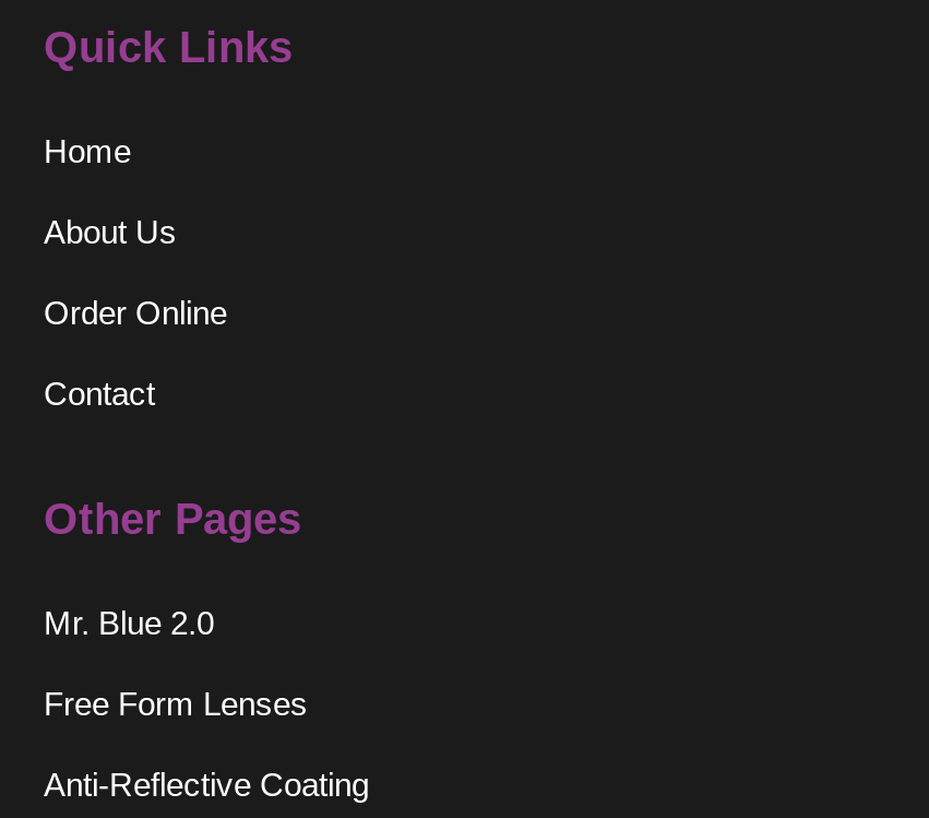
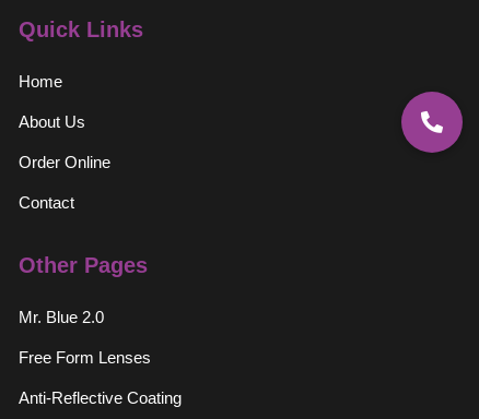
+ [image]
